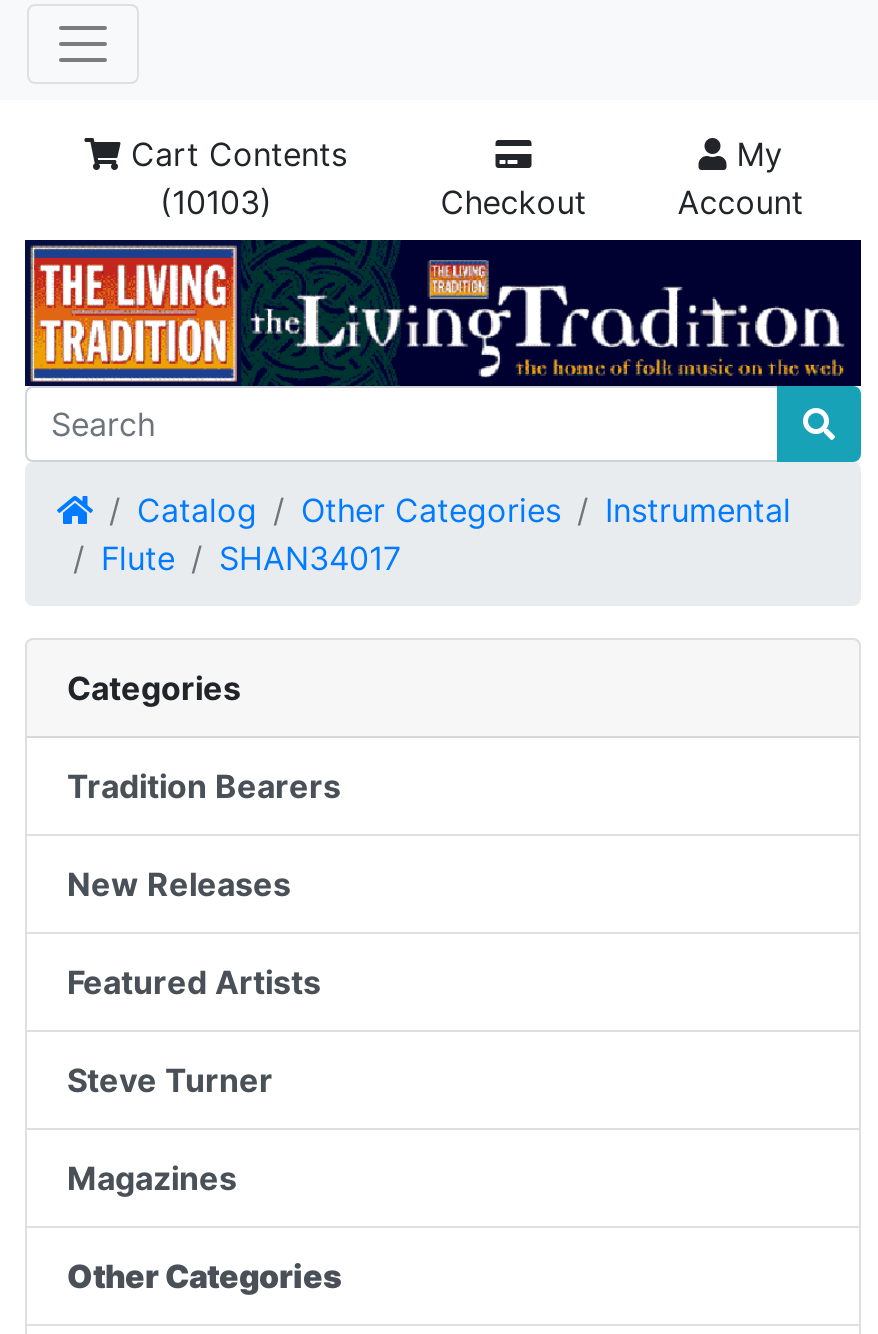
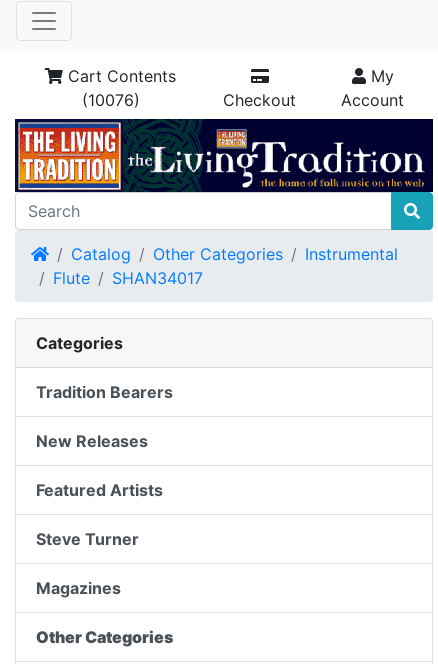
- (10103)
+ (10076)
